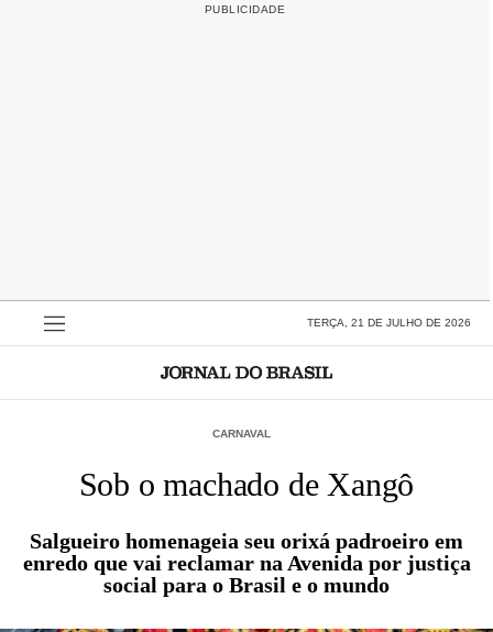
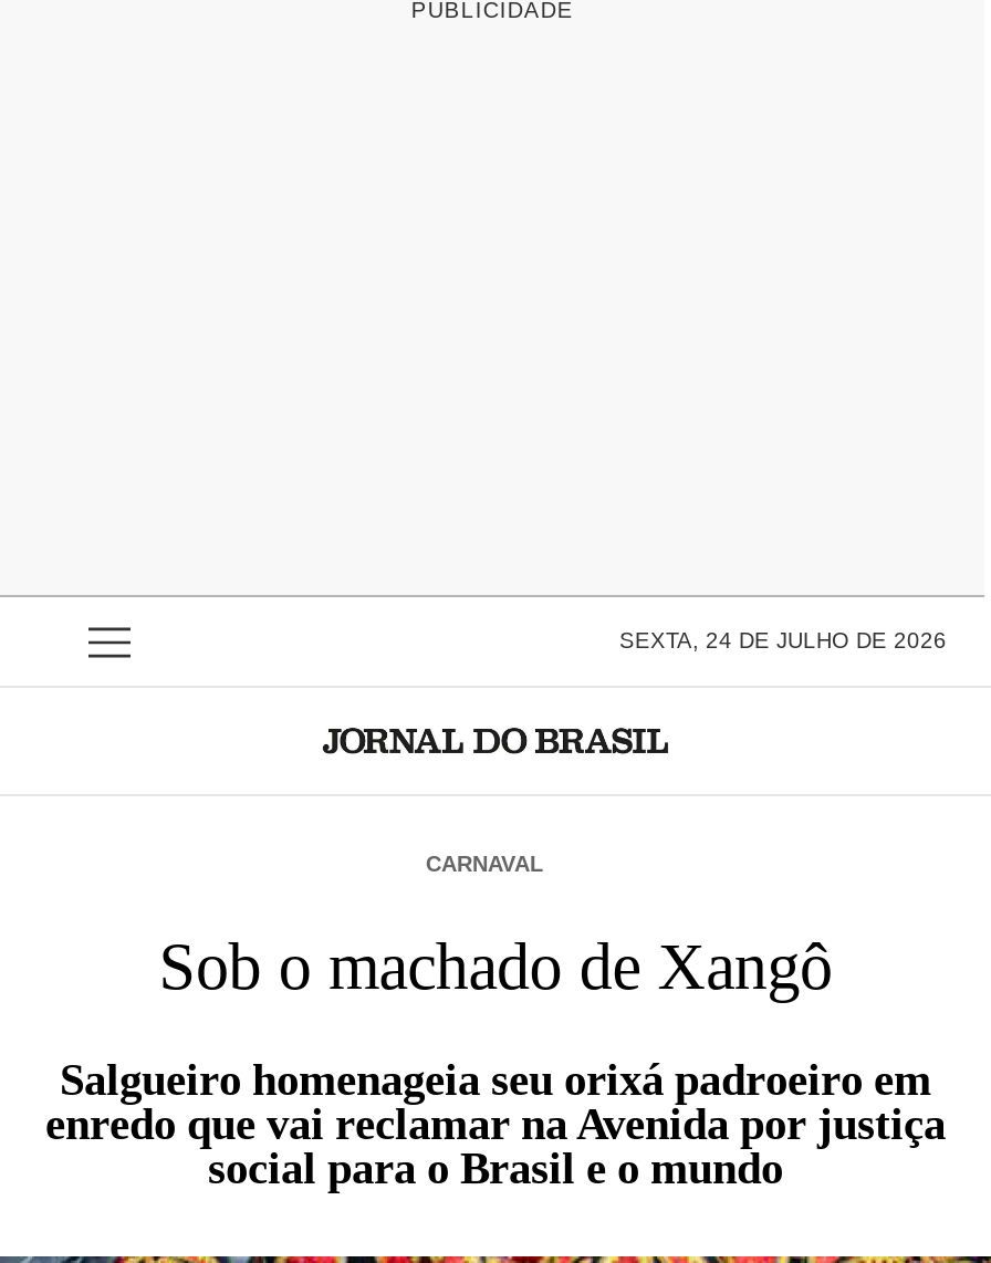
- TERÇA, 21 DE JULHO DE 2026
+ SEXTA, 24 DE JULHO DE 2026
